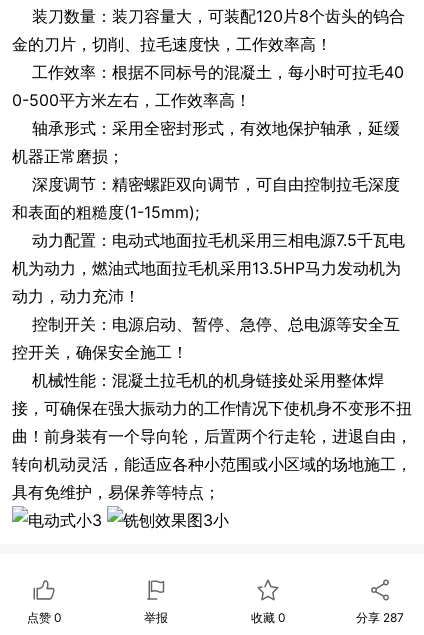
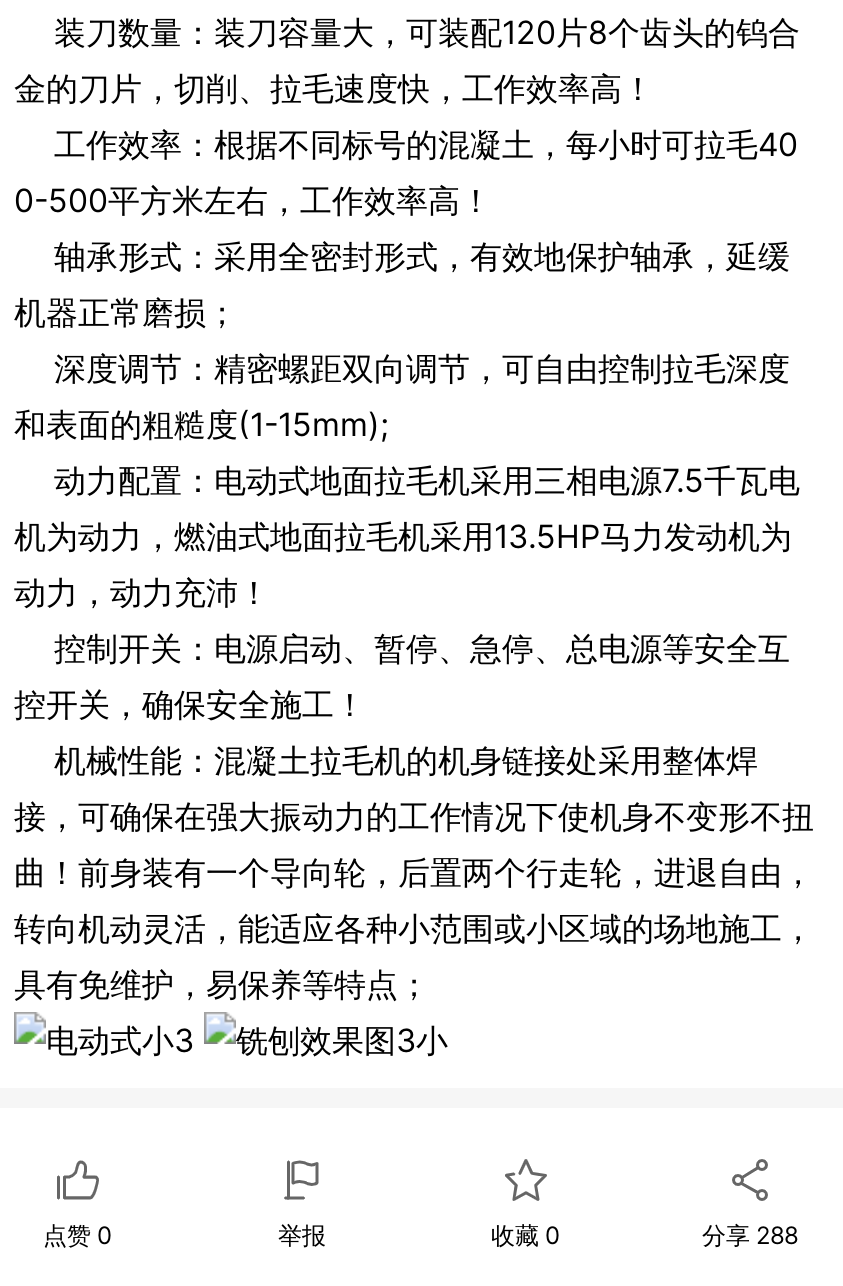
- 分享287
+ 分享288
